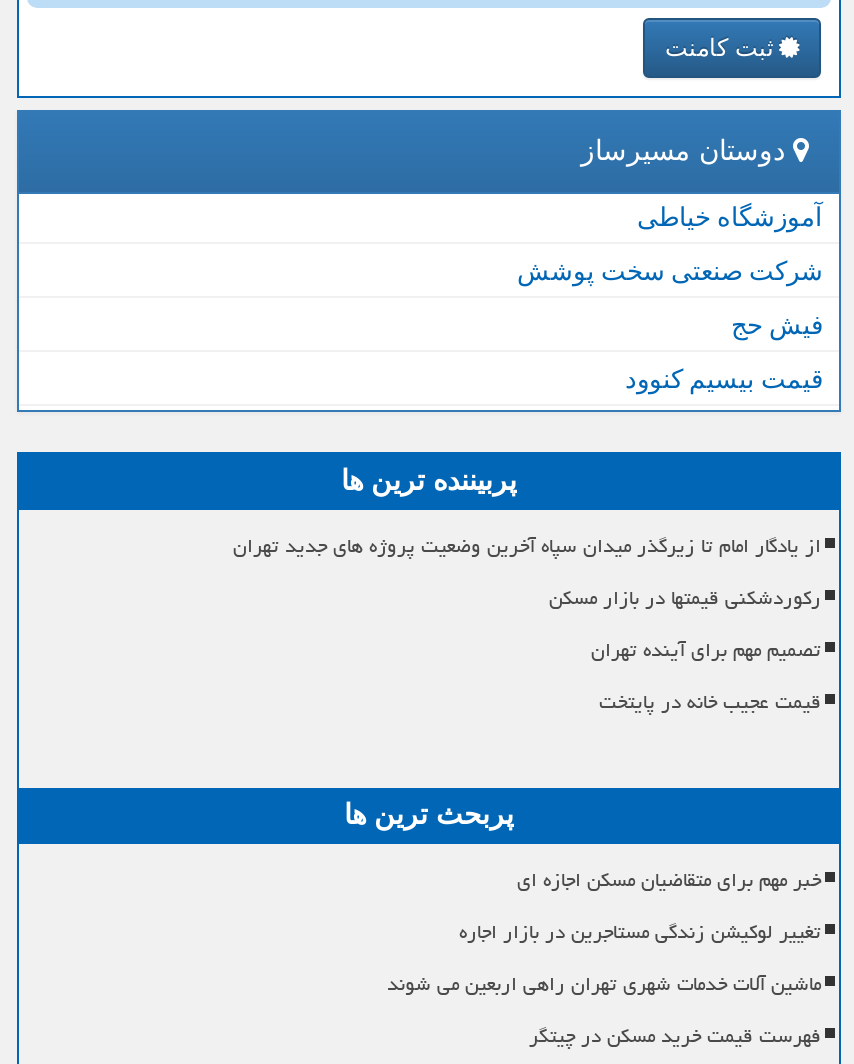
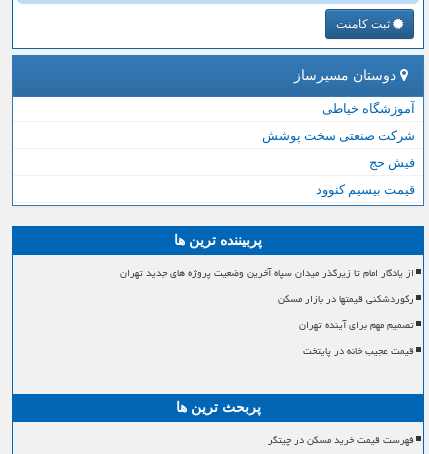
- خبر مهم برای متقاضیان مسکن اجازه ای
- تغییر لوکیشن زندگی مستاجرین در بازار اجاره
- ماشین آلات خدمات شهری تهران راهی اربعین می شوند
